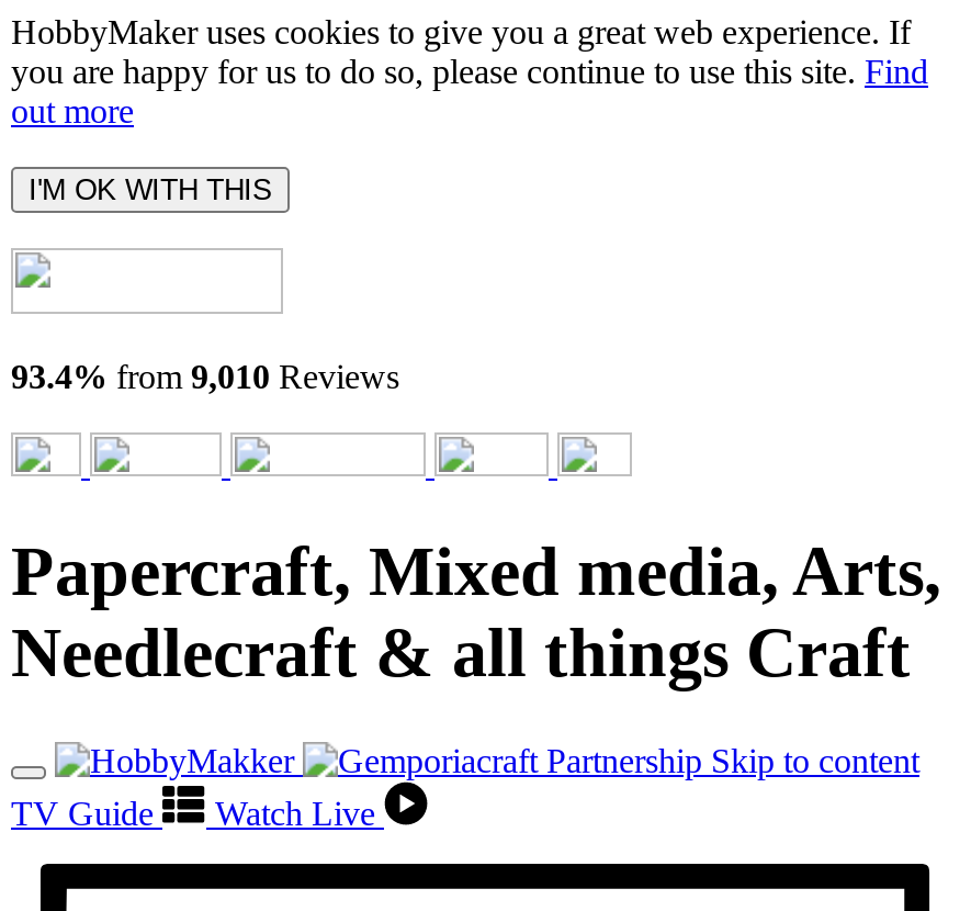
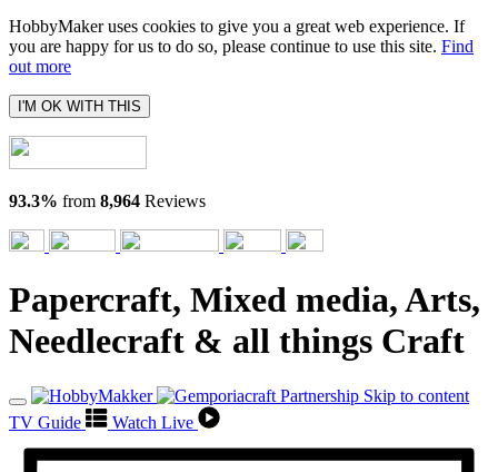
- 93.4% from 9,010 Reviews
+ 93.3% from 8,964 Reviews
